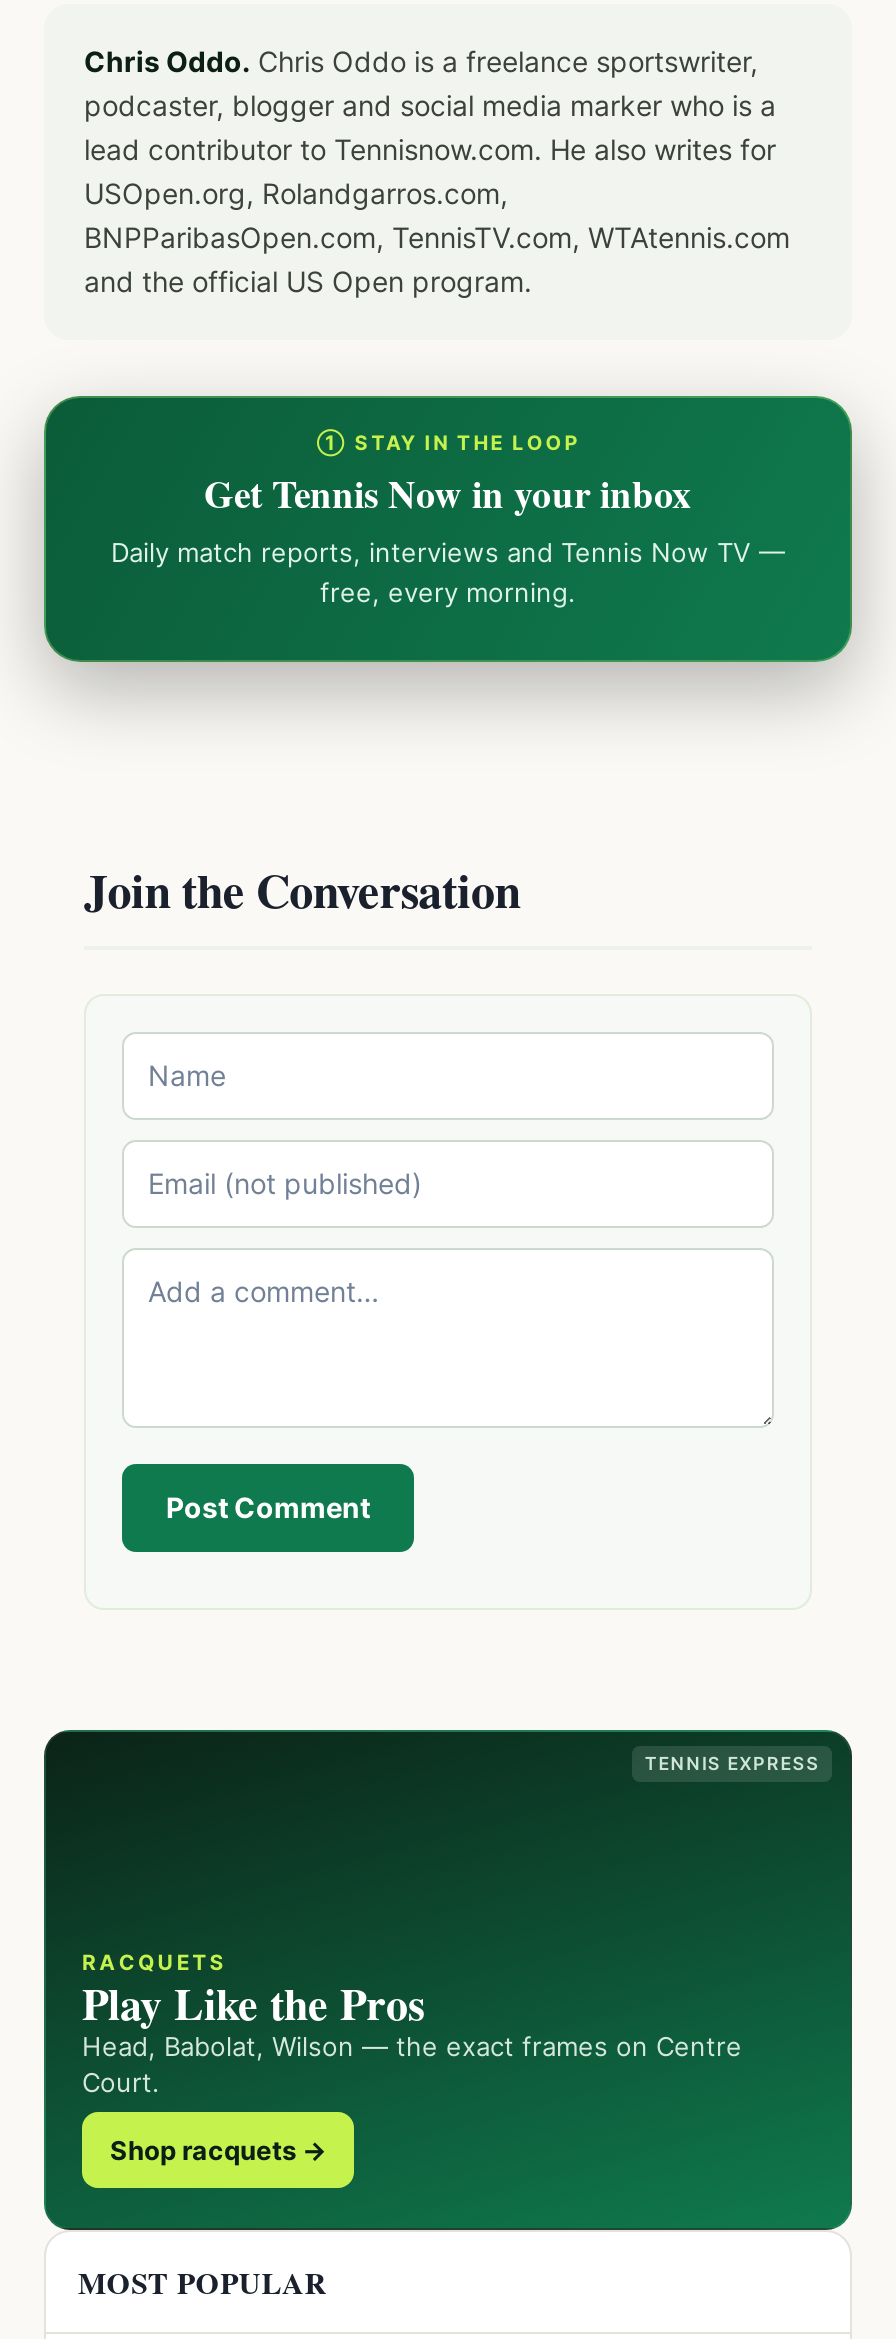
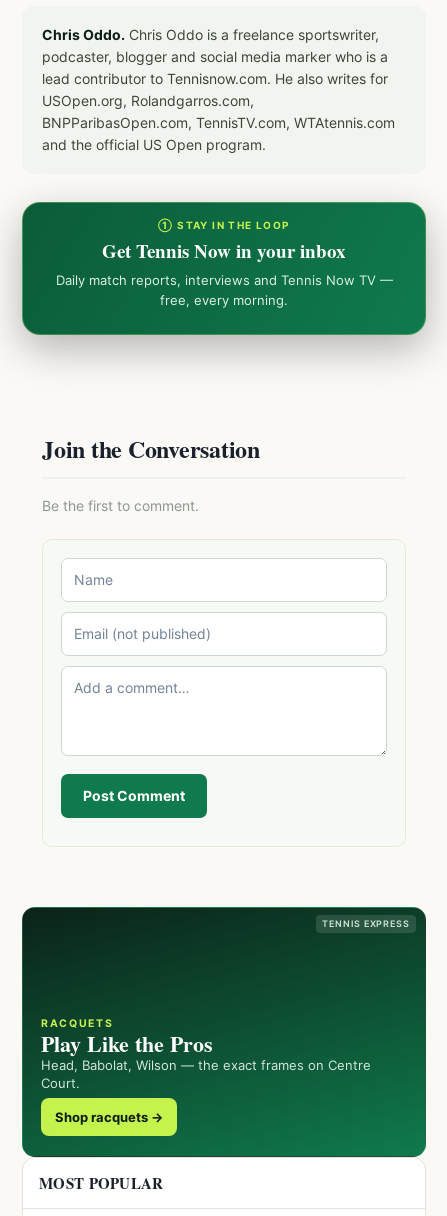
+ Be the first to comment.
